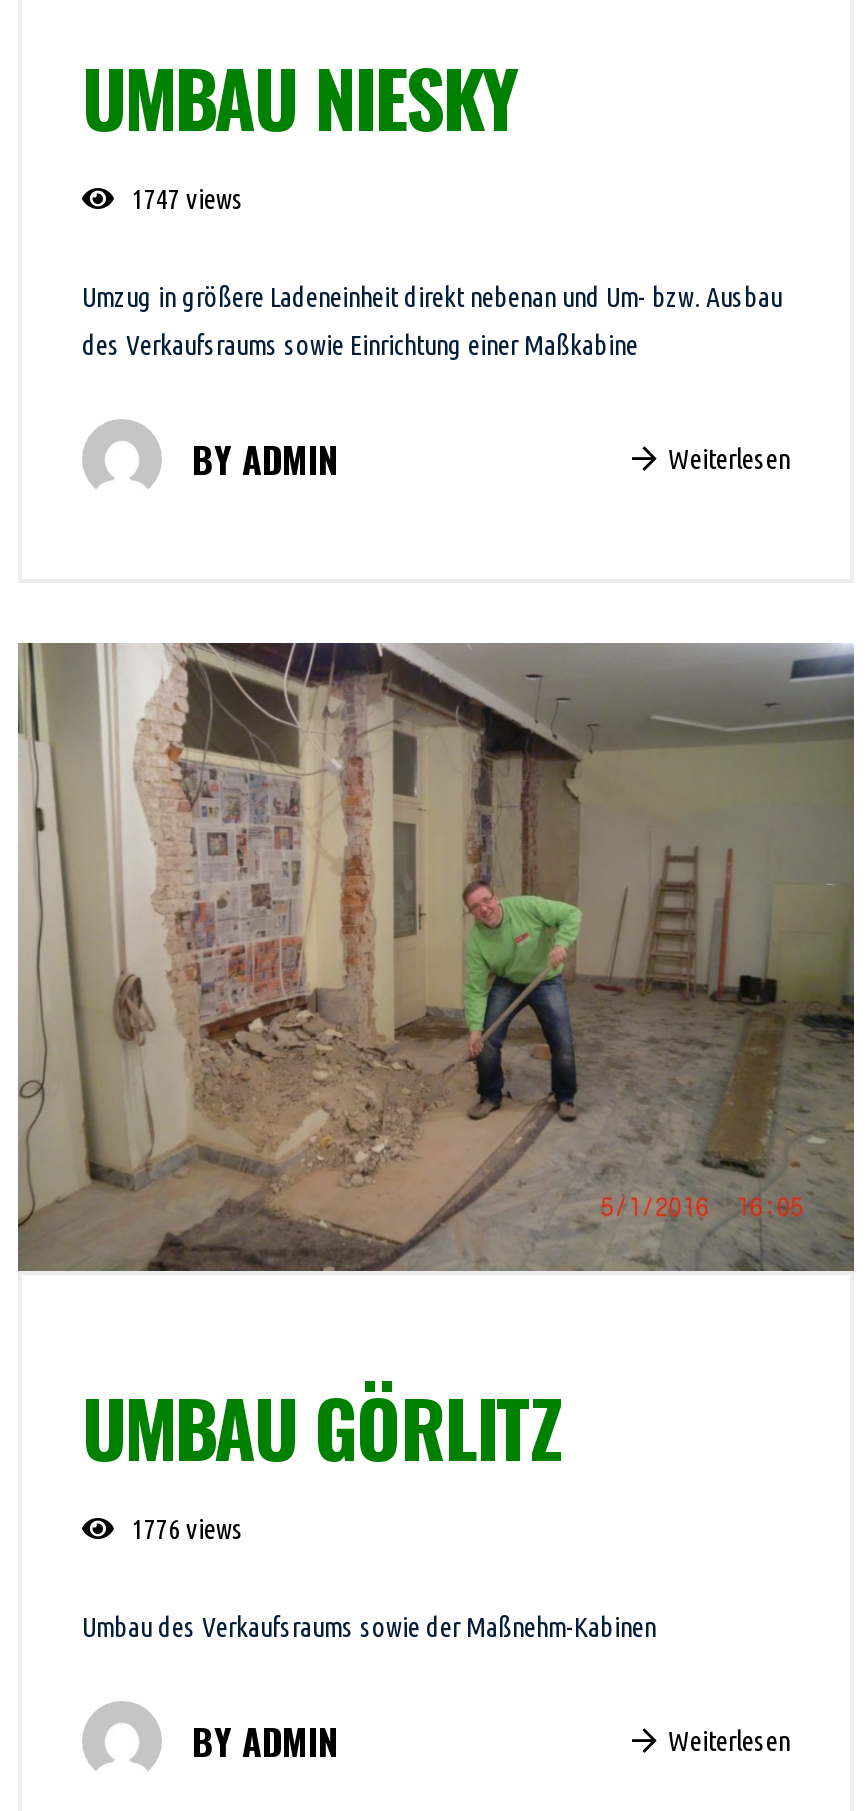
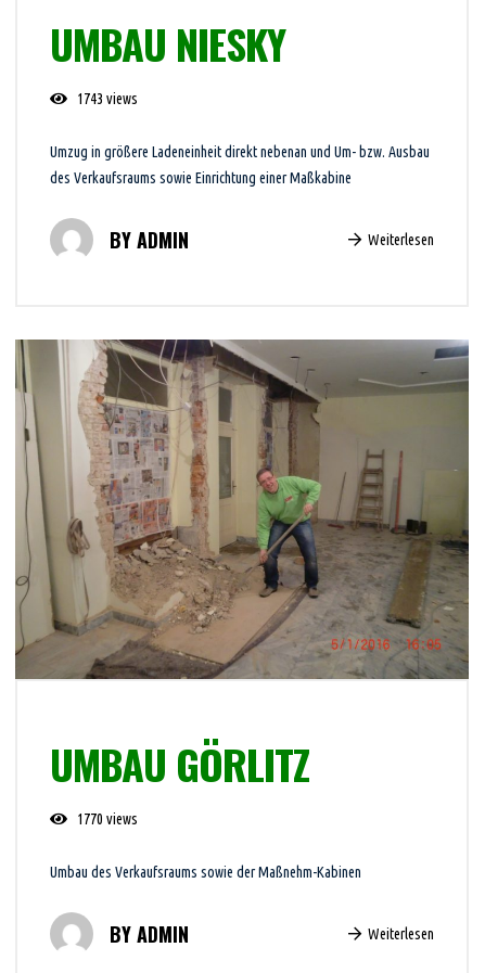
- 1747 views
+ 1743 views

- 1776 views
+ 1770 views
